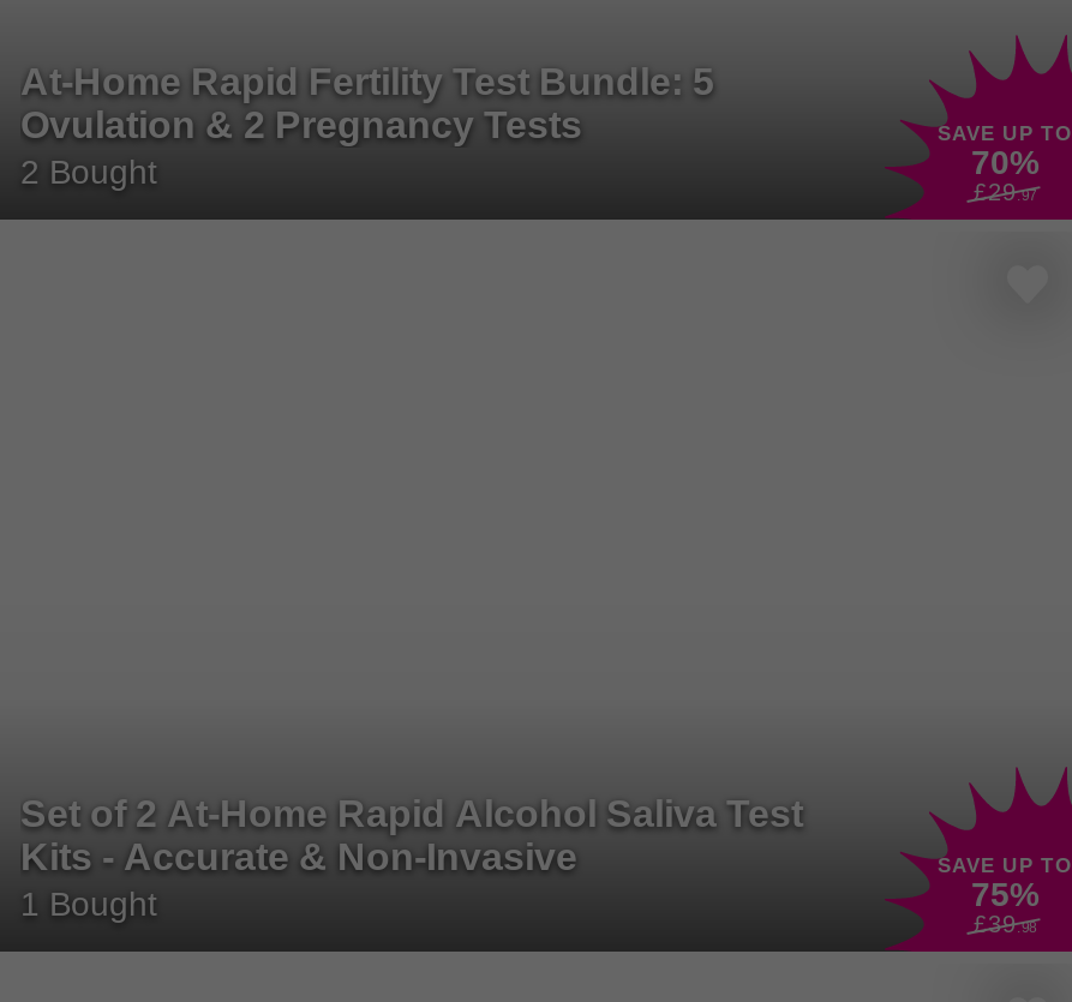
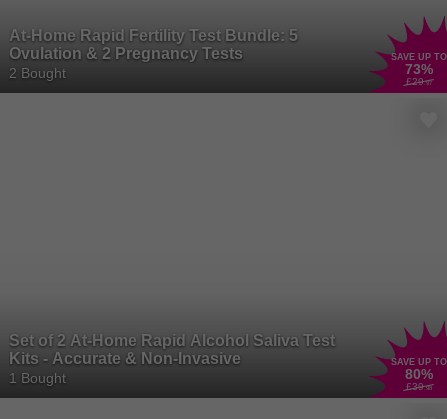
- 70%
+ 73%

- 75%
+ 80%
